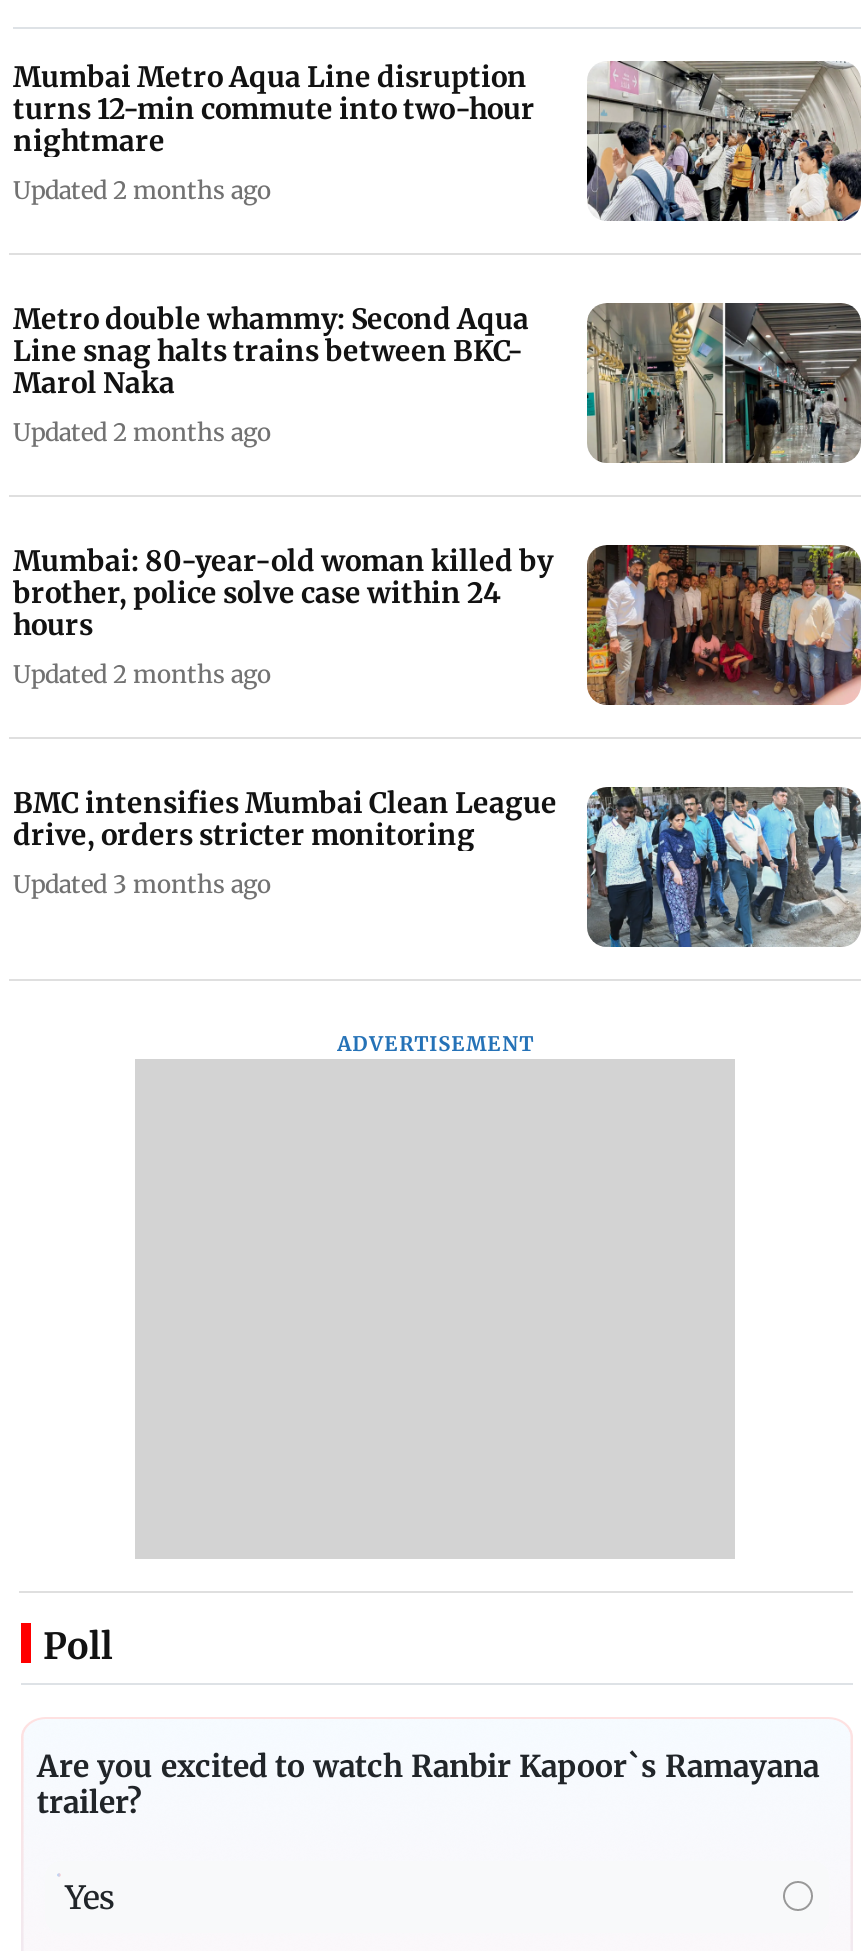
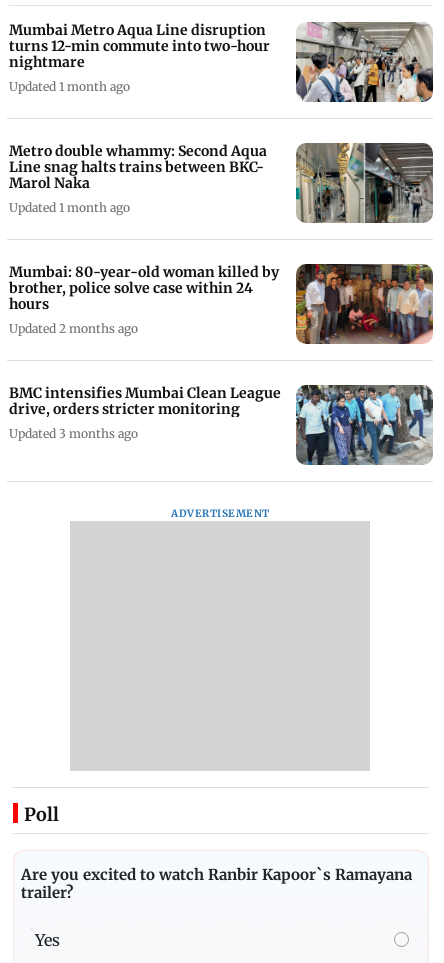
- Updated 2 months ago
+ Updated 1 month ago

- Updated 2 months ago
+ Updated 1 month ago
